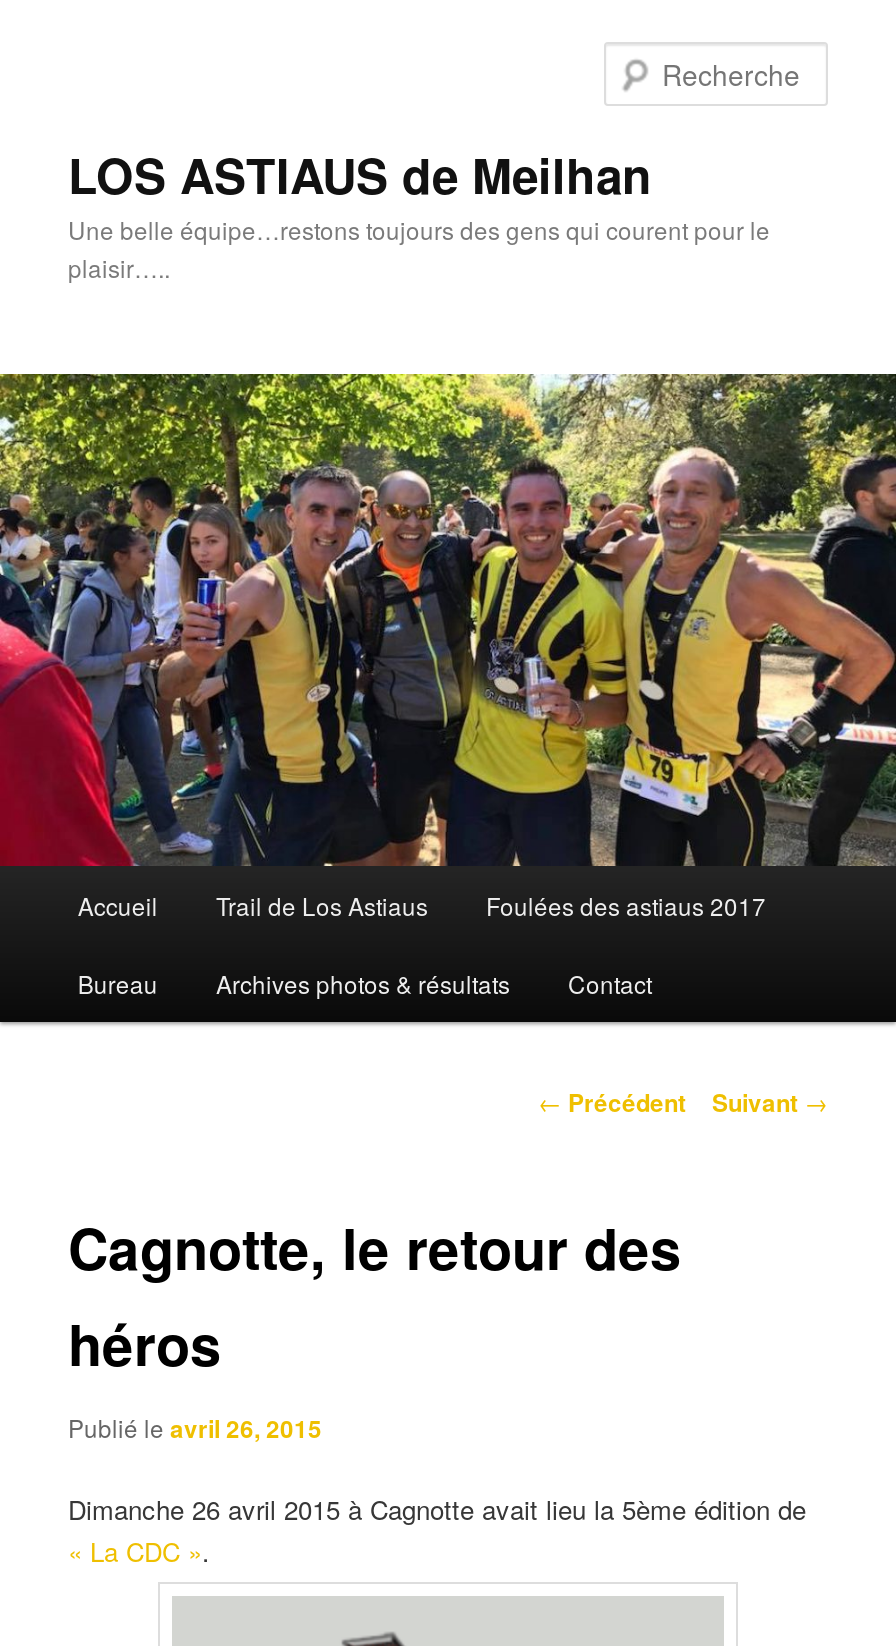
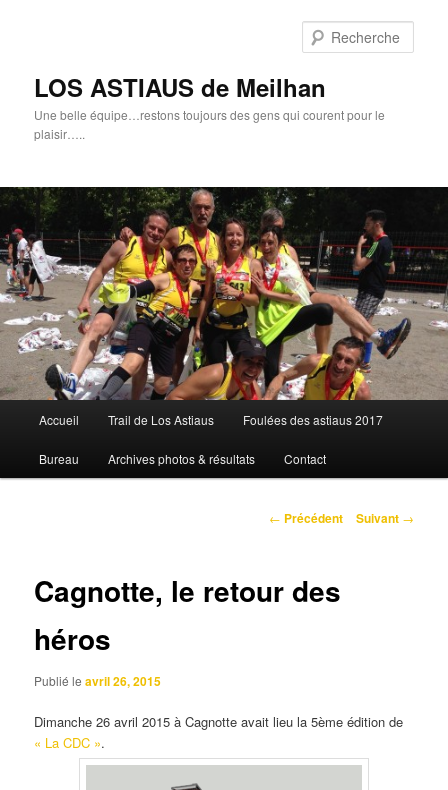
- [image]
+ [image]
